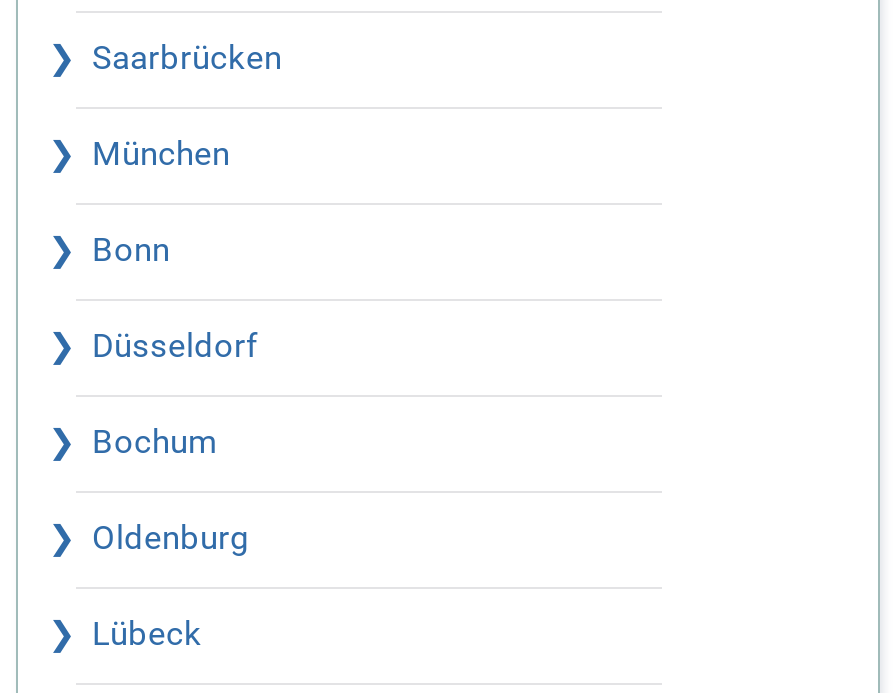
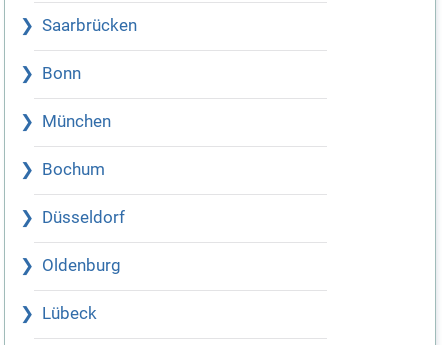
moved down: München

moved up: Bonn

moved down: Düsseldorf

moved up: Bochum
